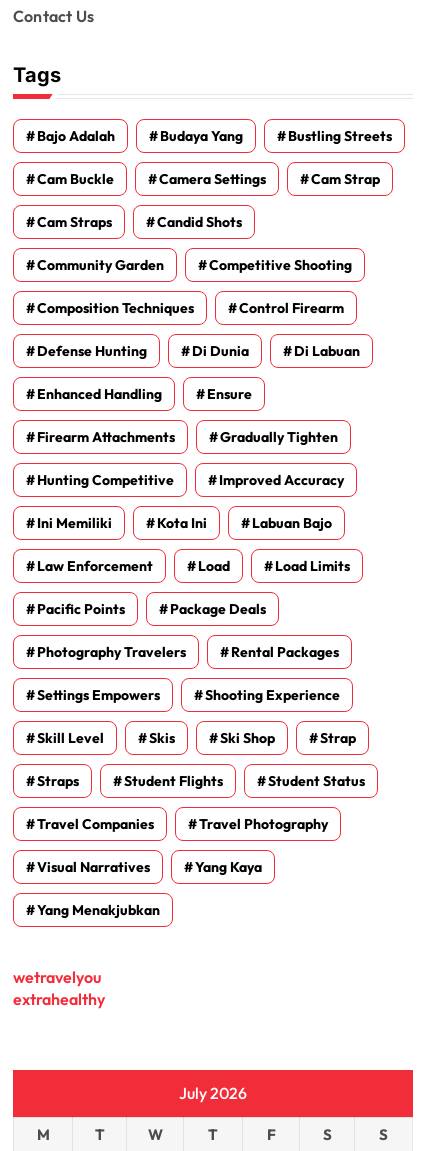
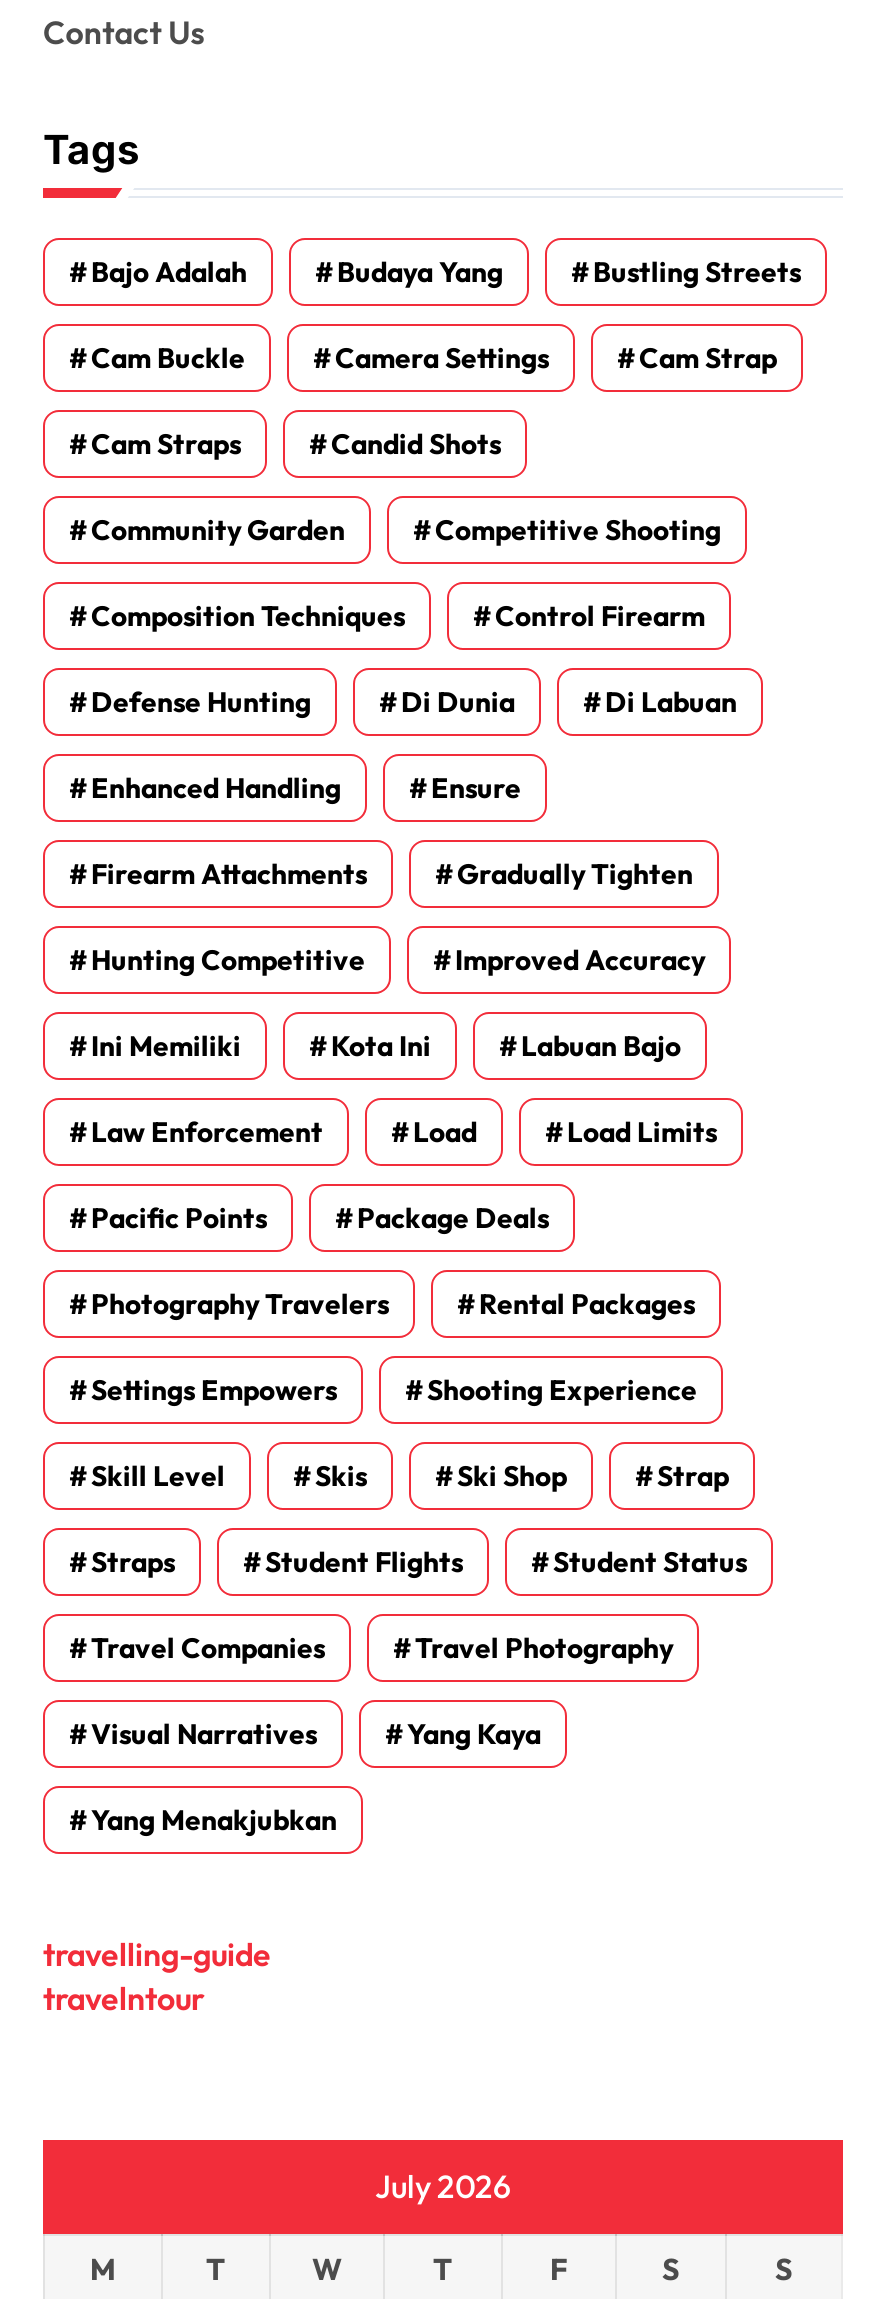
- wetravelyou
- extrahealthy
+ travelling-guide
+ travelntour
